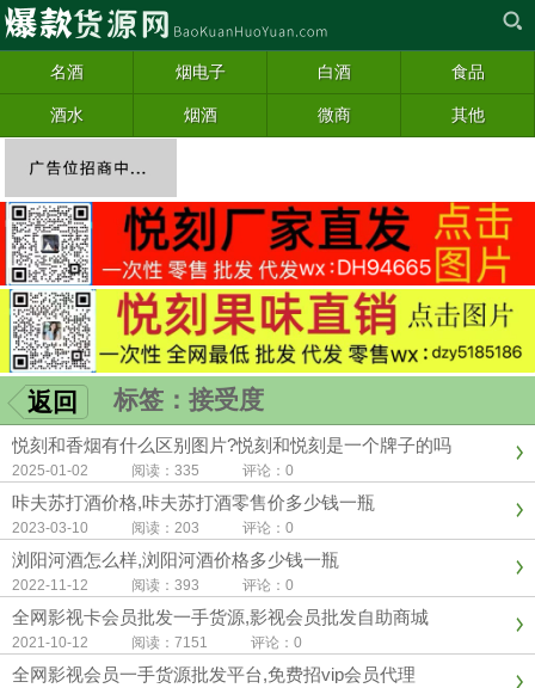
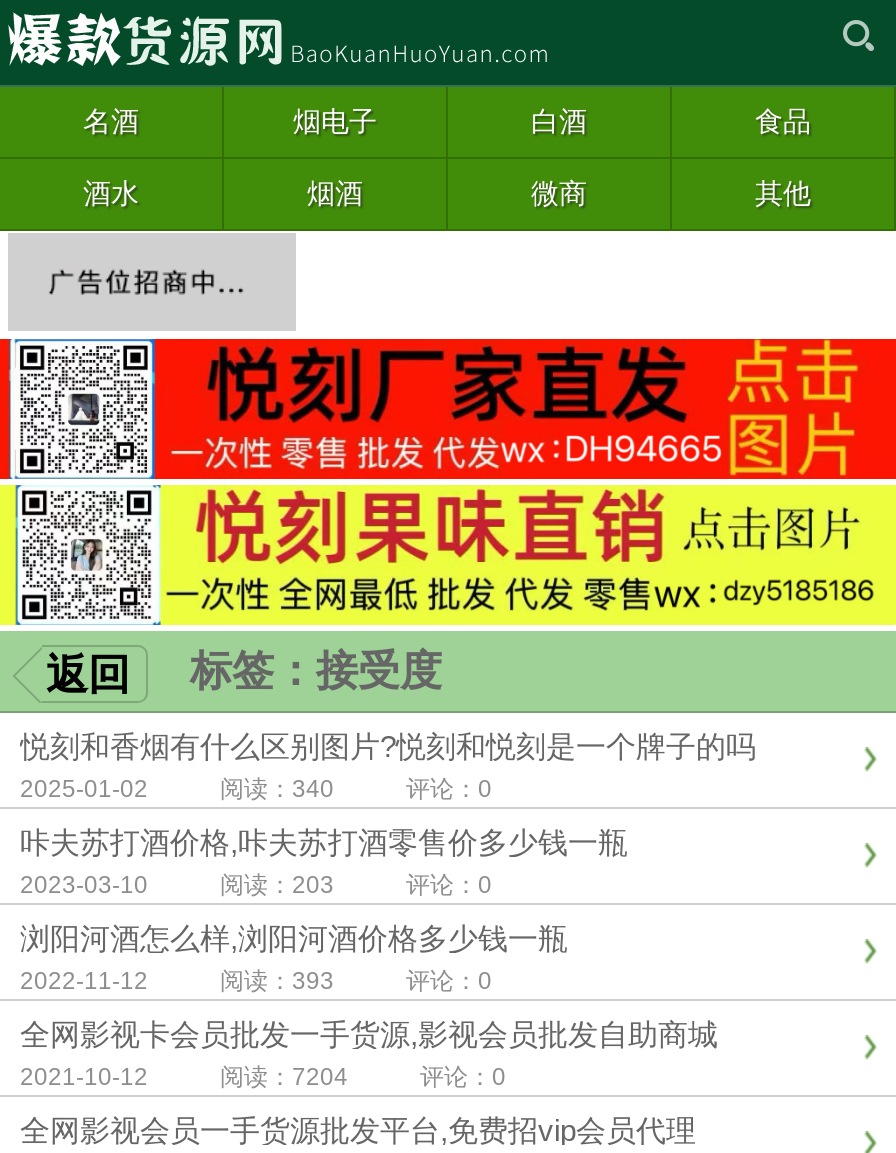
- 2025-01-02 阅读：335 评论：0
+ 2025-01-02 阅读：340 评论：0

- 2021-10-12 阅读：7151 评论：0
+ 2021-10-12 阅读：7204 评论：0
